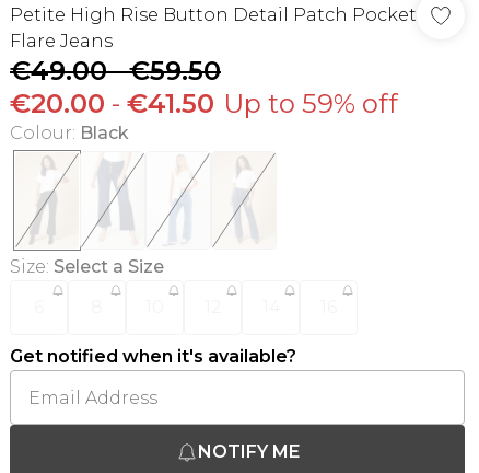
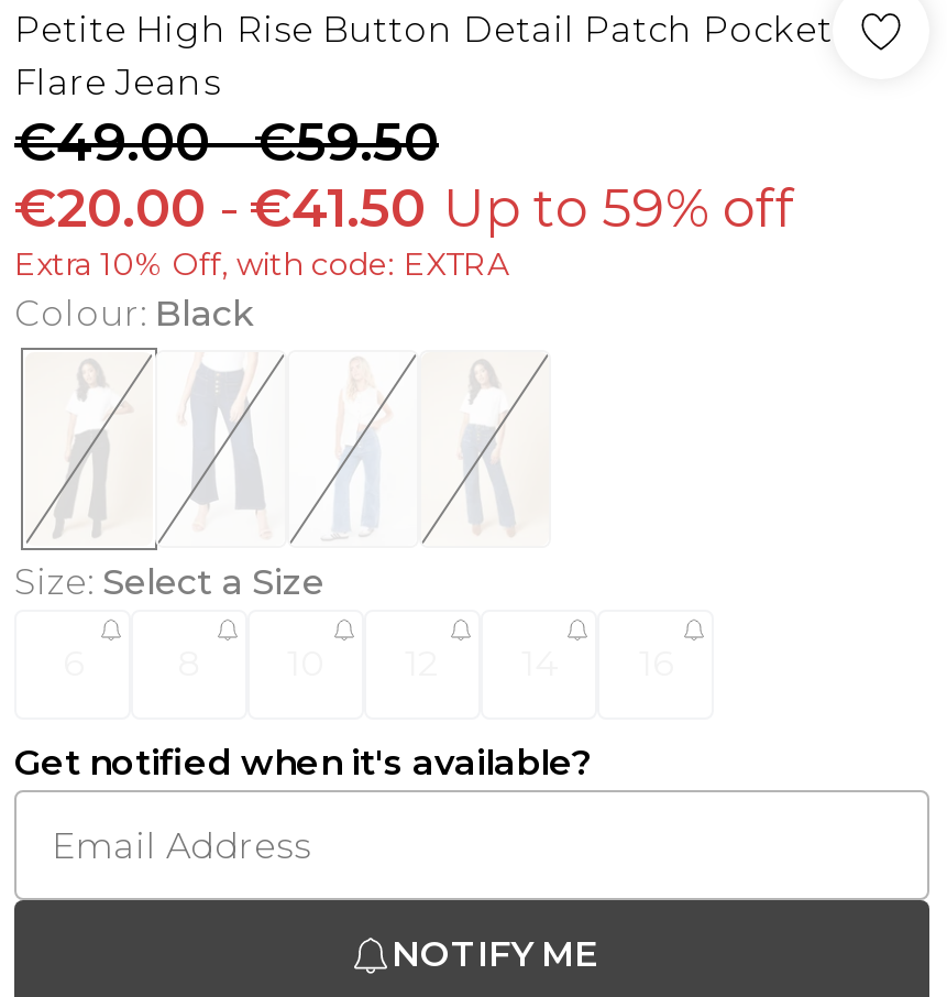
+ Extra 10% Off, with code: EXTRA
